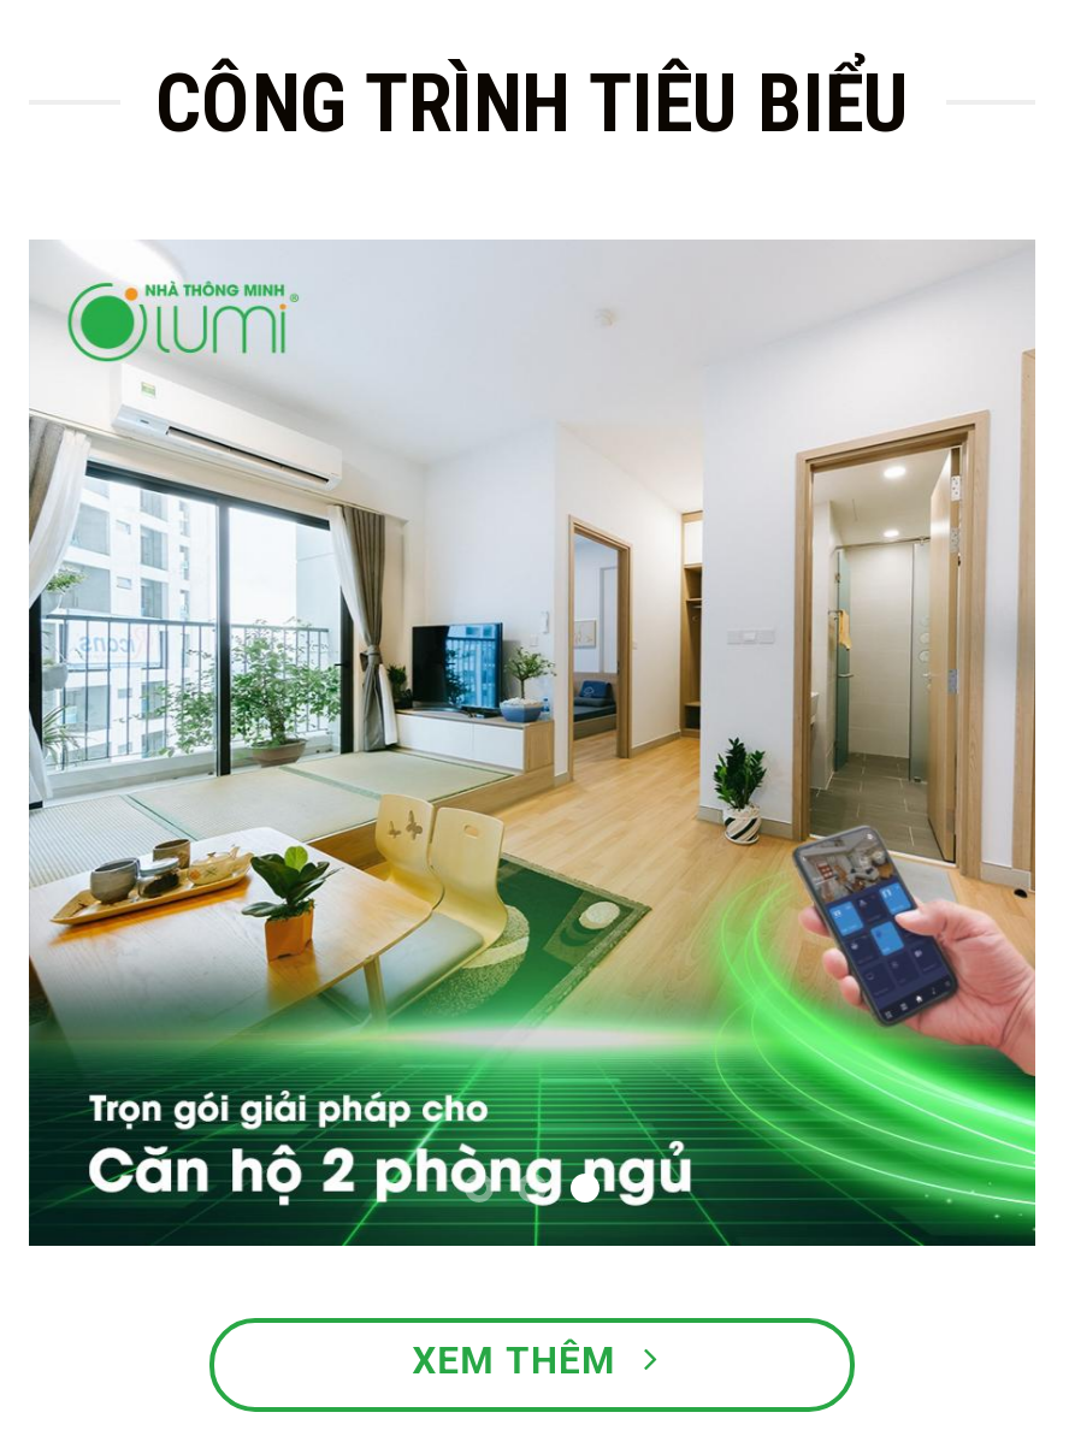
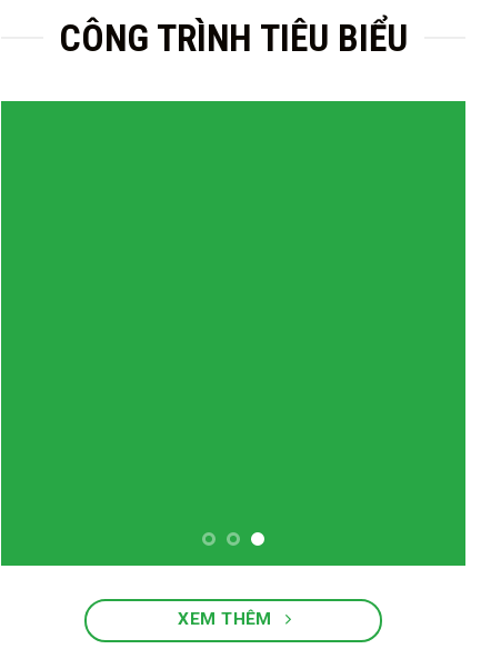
- [image]
